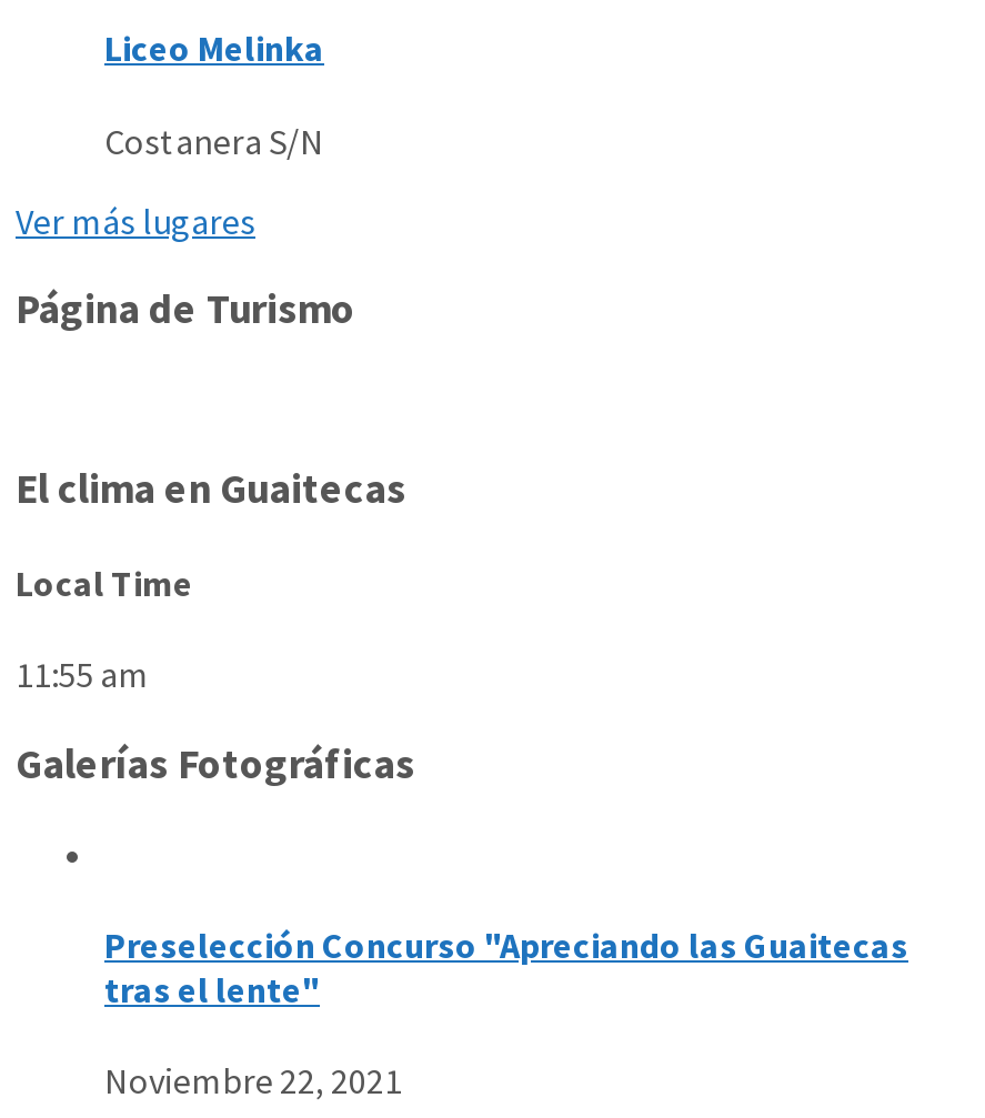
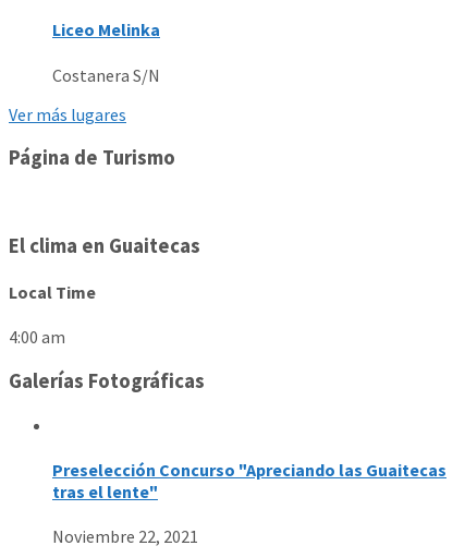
- 11:55 am
+ 4:00 am
